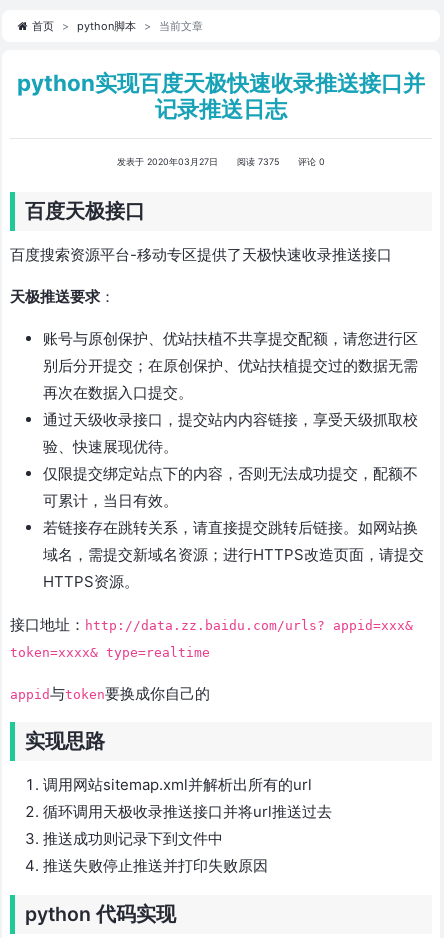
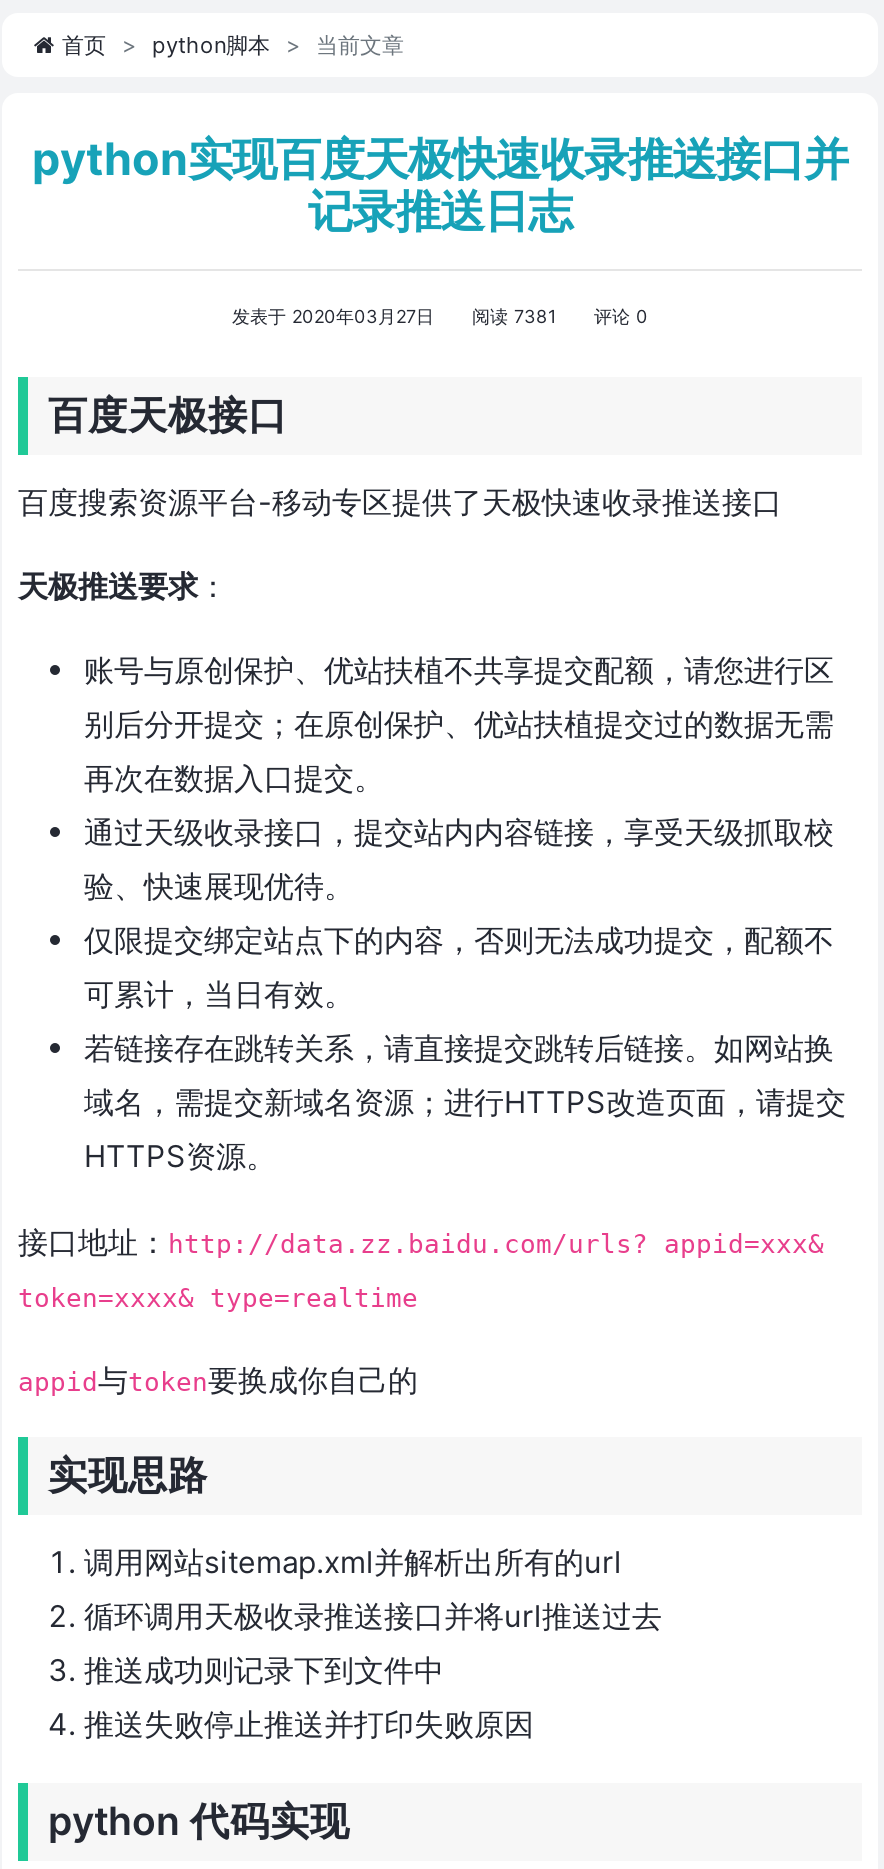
- 发表于 2020年03月27日 阅读 7375 评论 0
+ 发表于 2020年03月27日 阅读 7381 评论 0
